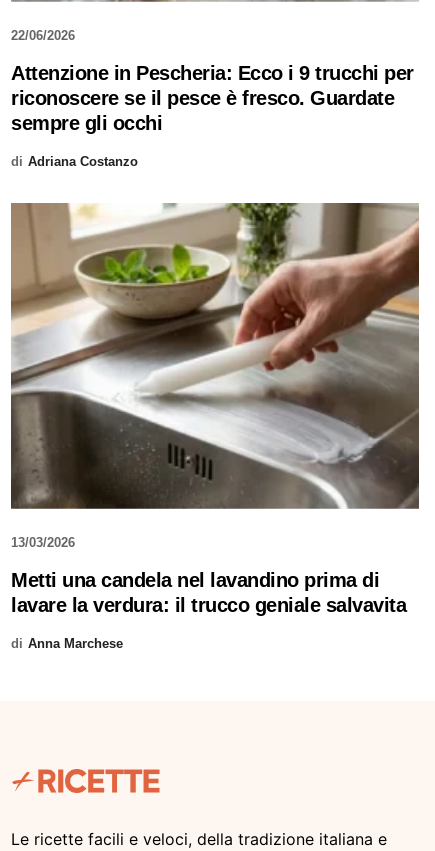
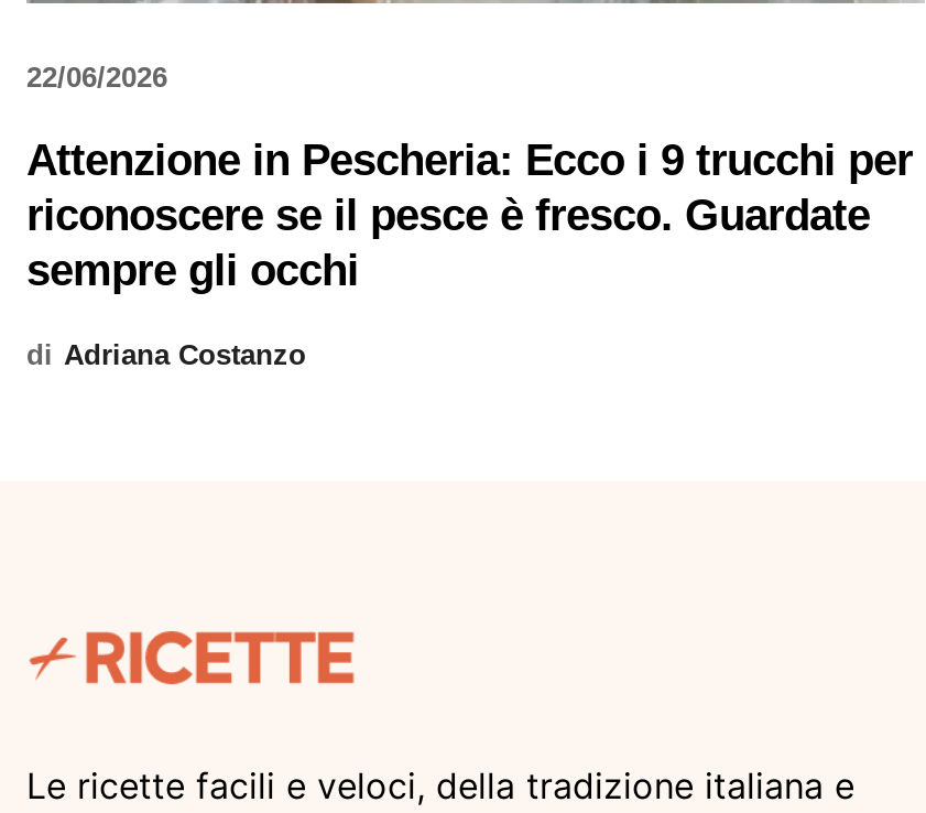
- [image]
- 13/03/2026
- Metti una candela nel lavandino prima di
- lavare la verdura: il trucco geniale salvavita
- di Anna Marchese
